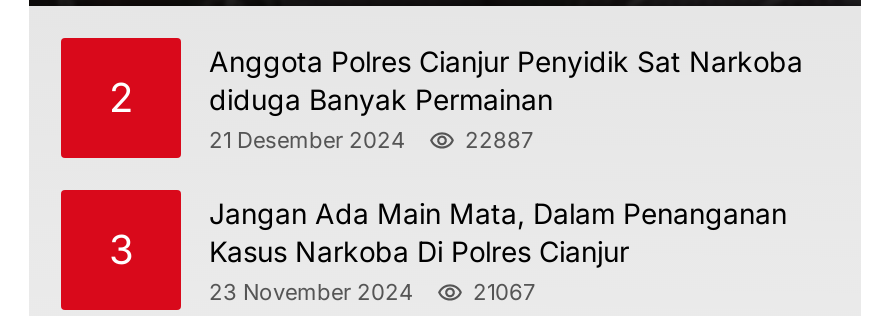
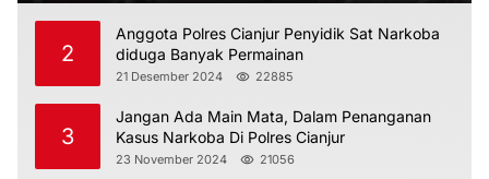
- 22887
+ 22885

- 21067
+ 21056
